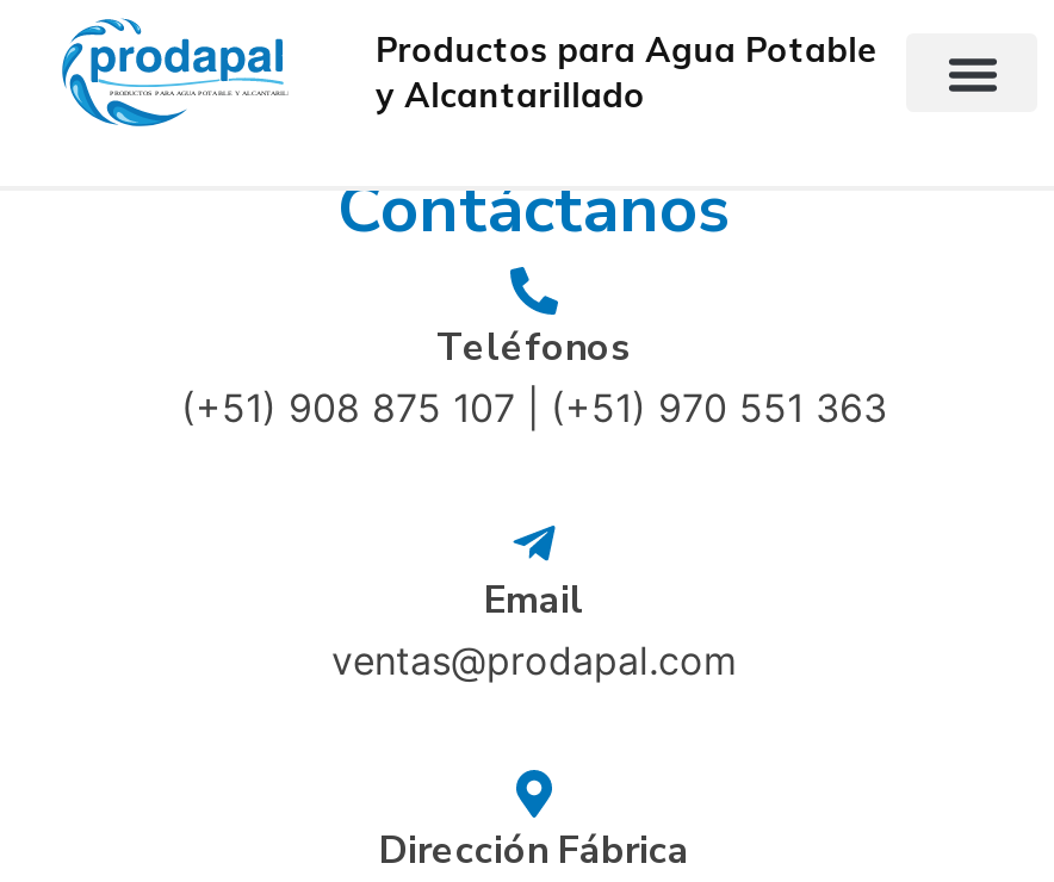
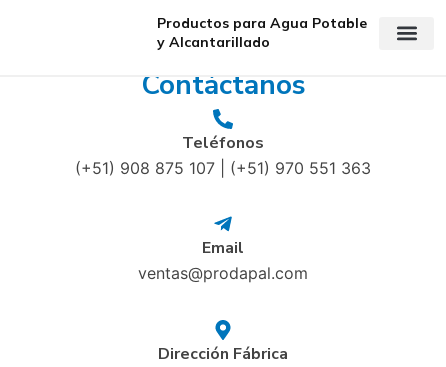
- [image]
